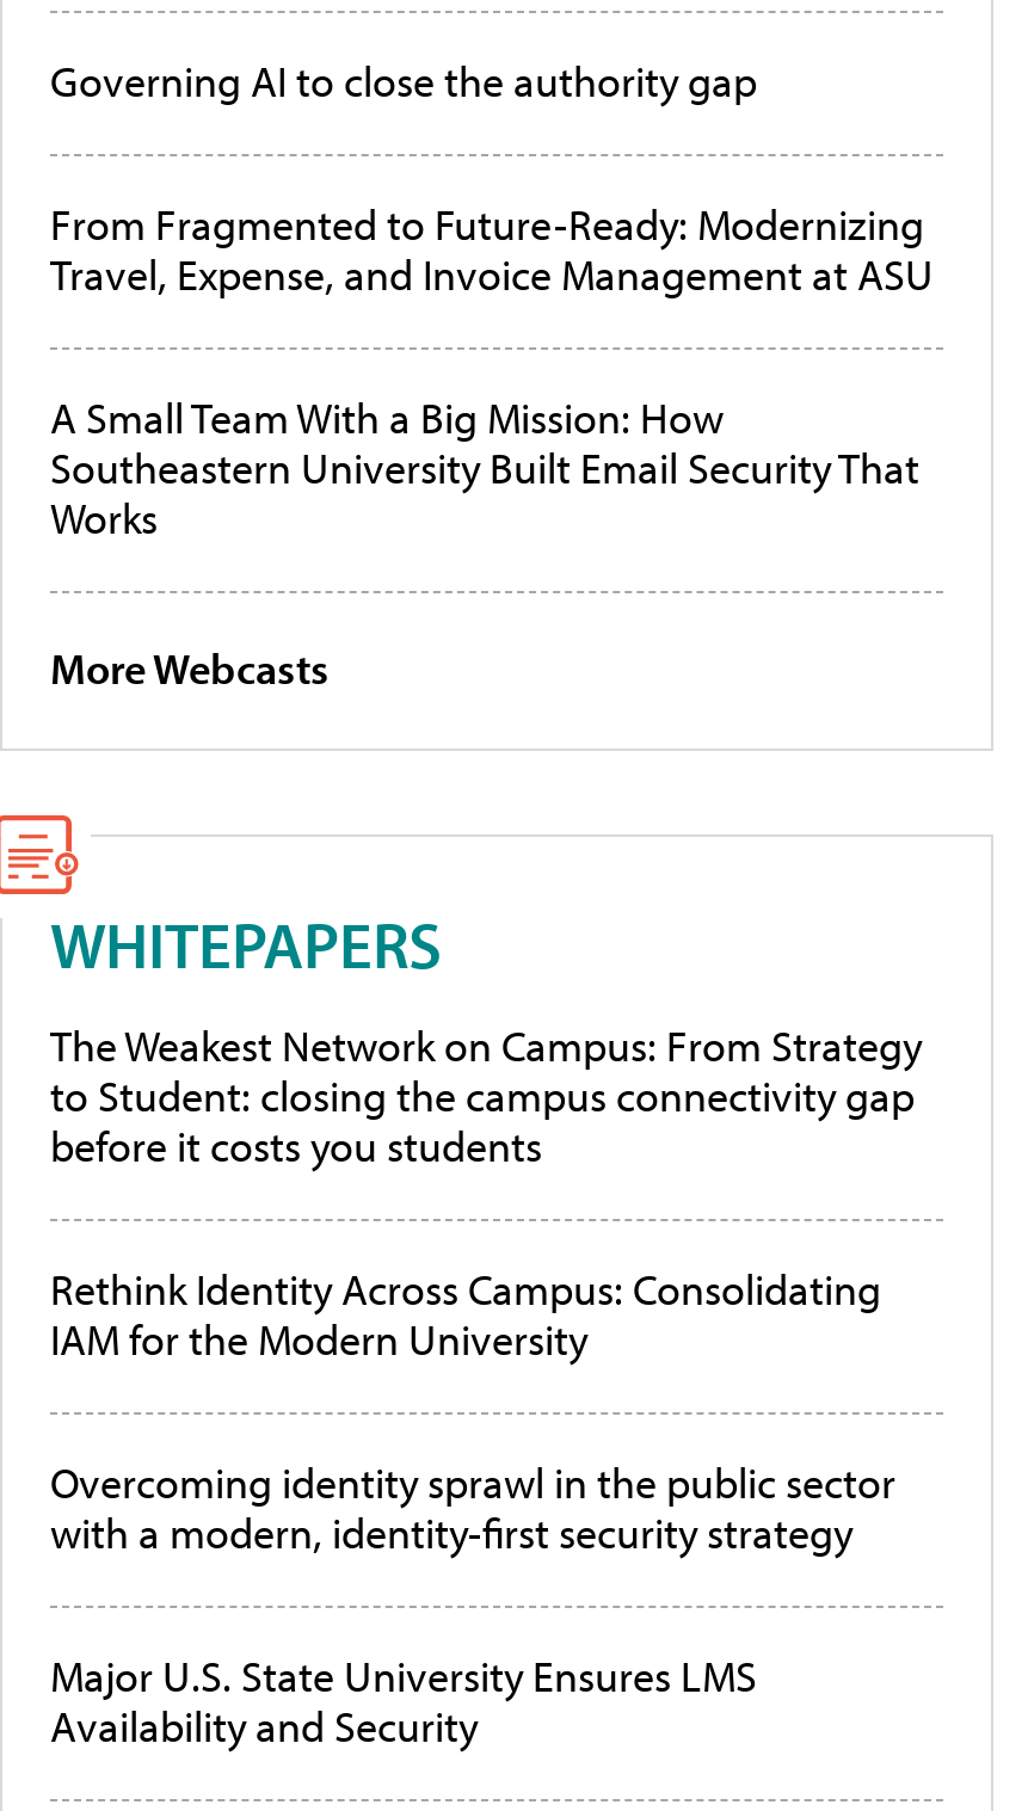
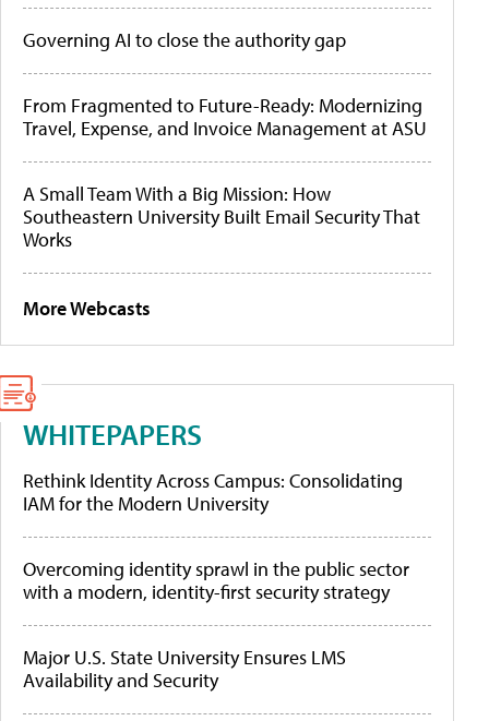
- The Weakest Network on Campus: From Strategy
- to Student: closing the campus connectivity gap
- before it costs you students
